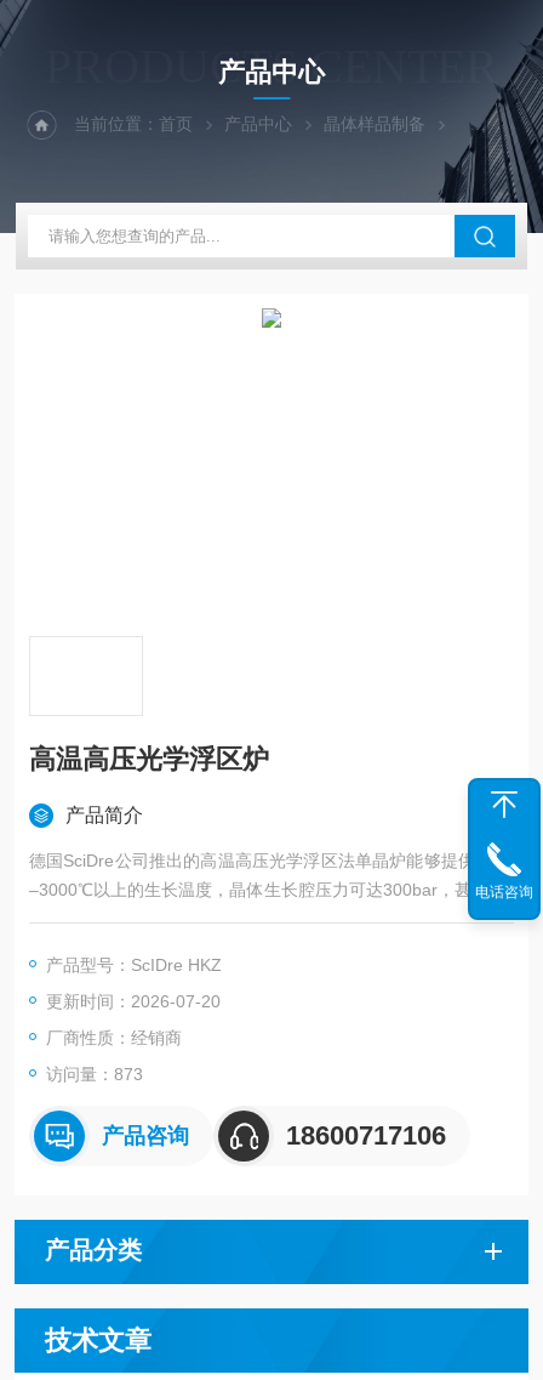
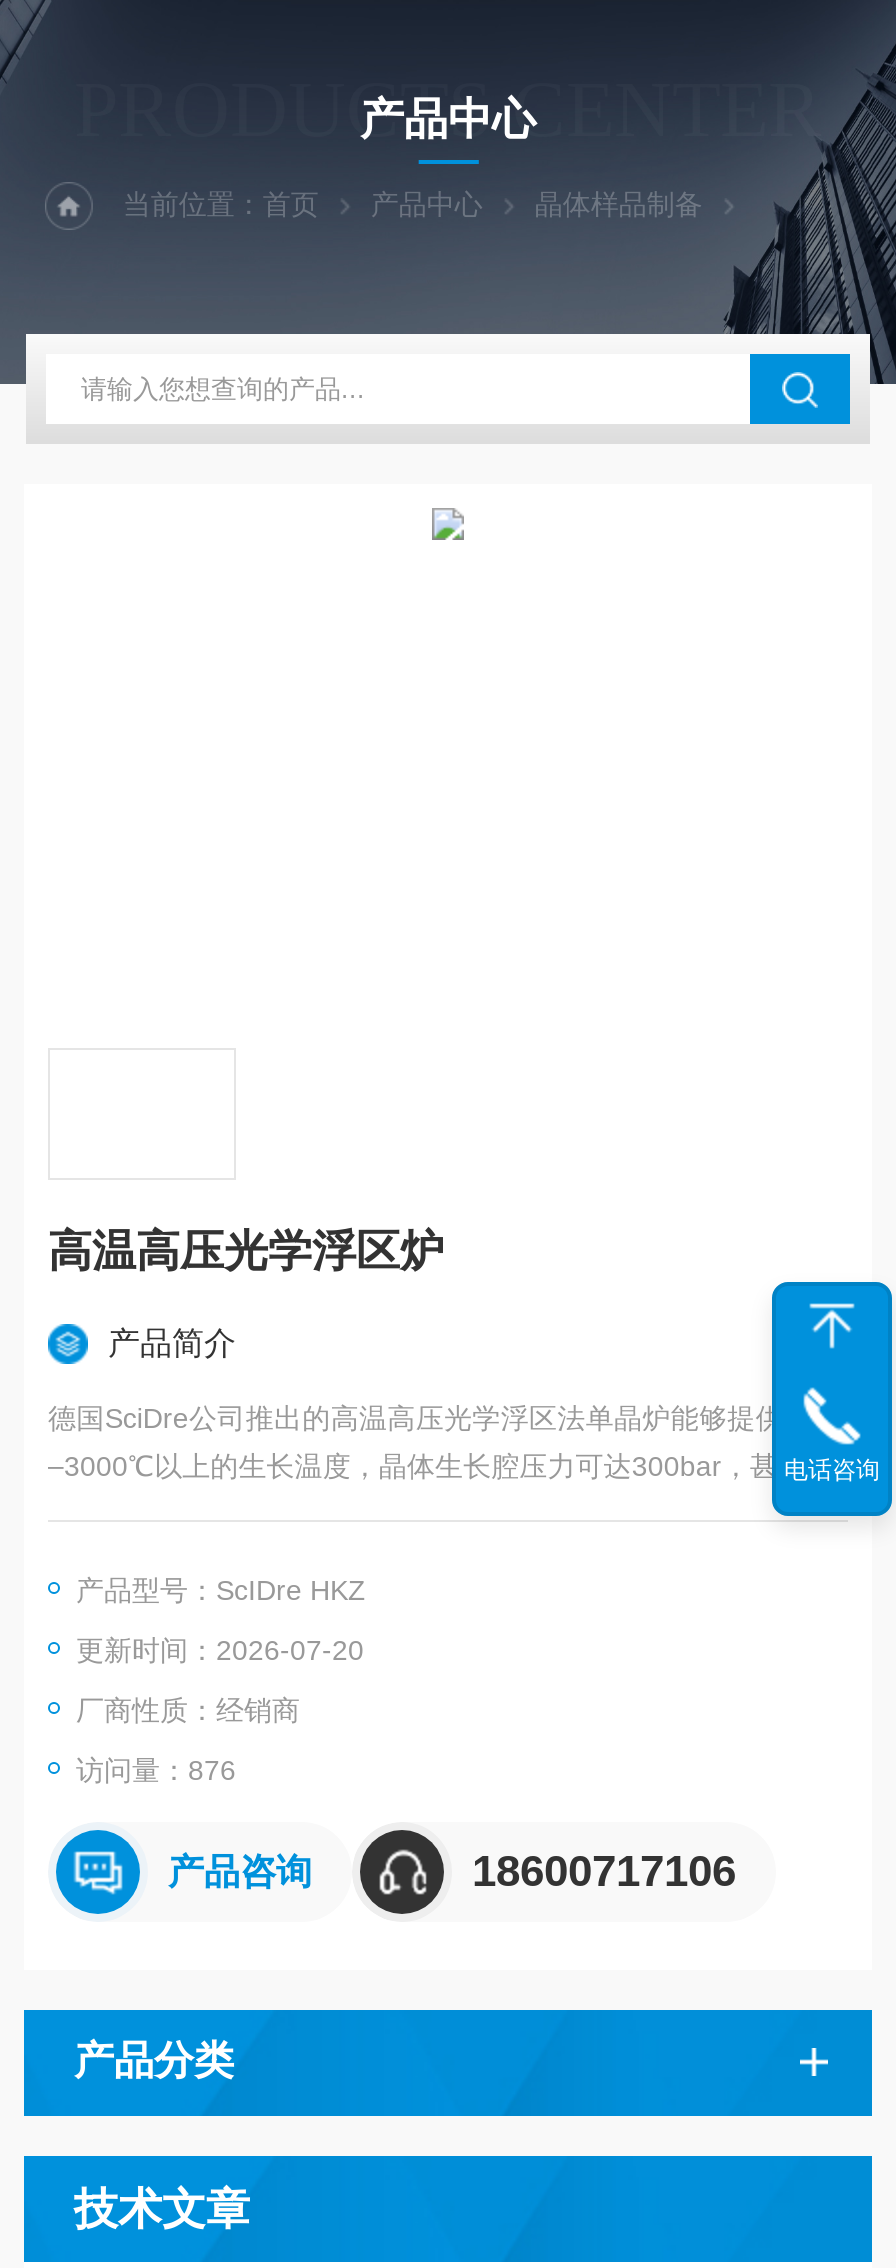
- 访问量：873
+ 访问量：876
